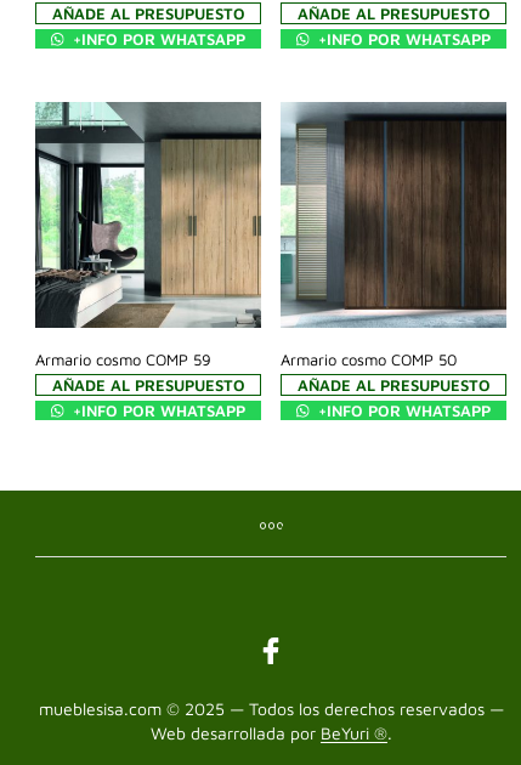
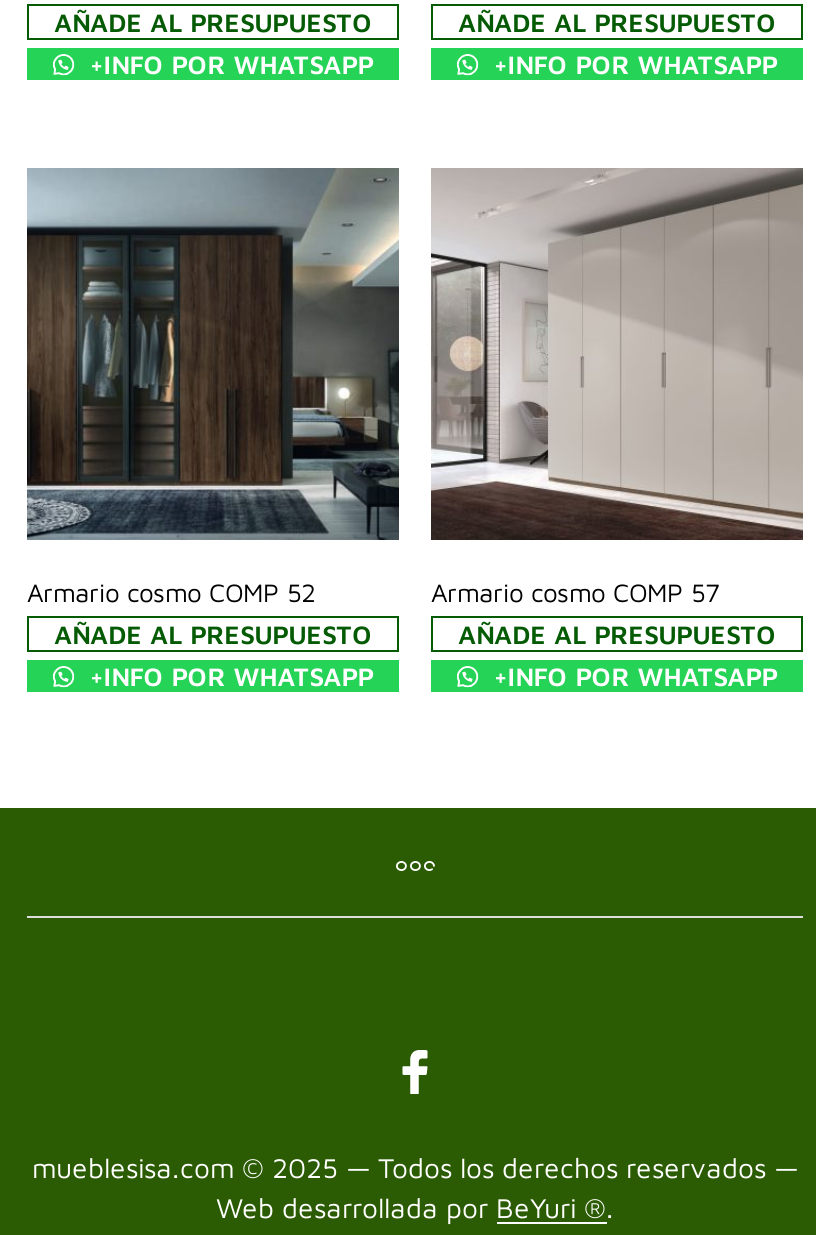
- [image]
- Armario cosmo COMP 59
+ [image]
+ Armario cosmo COMP 52

- [image]
- Armario cosmo COMP 50
+ [image]
+ Armario cosmo COMP 57
